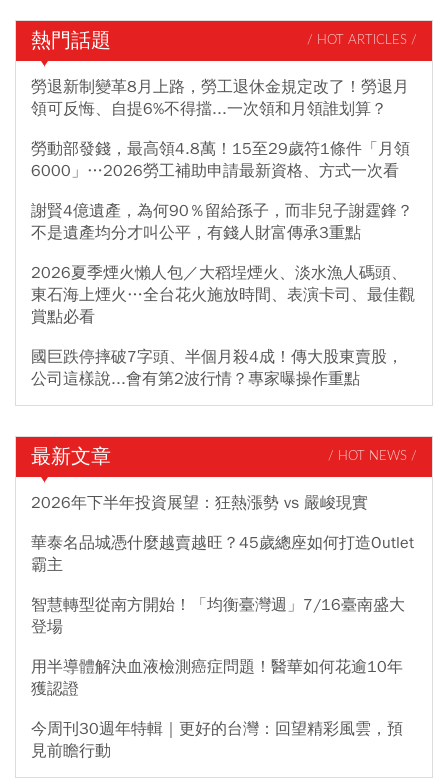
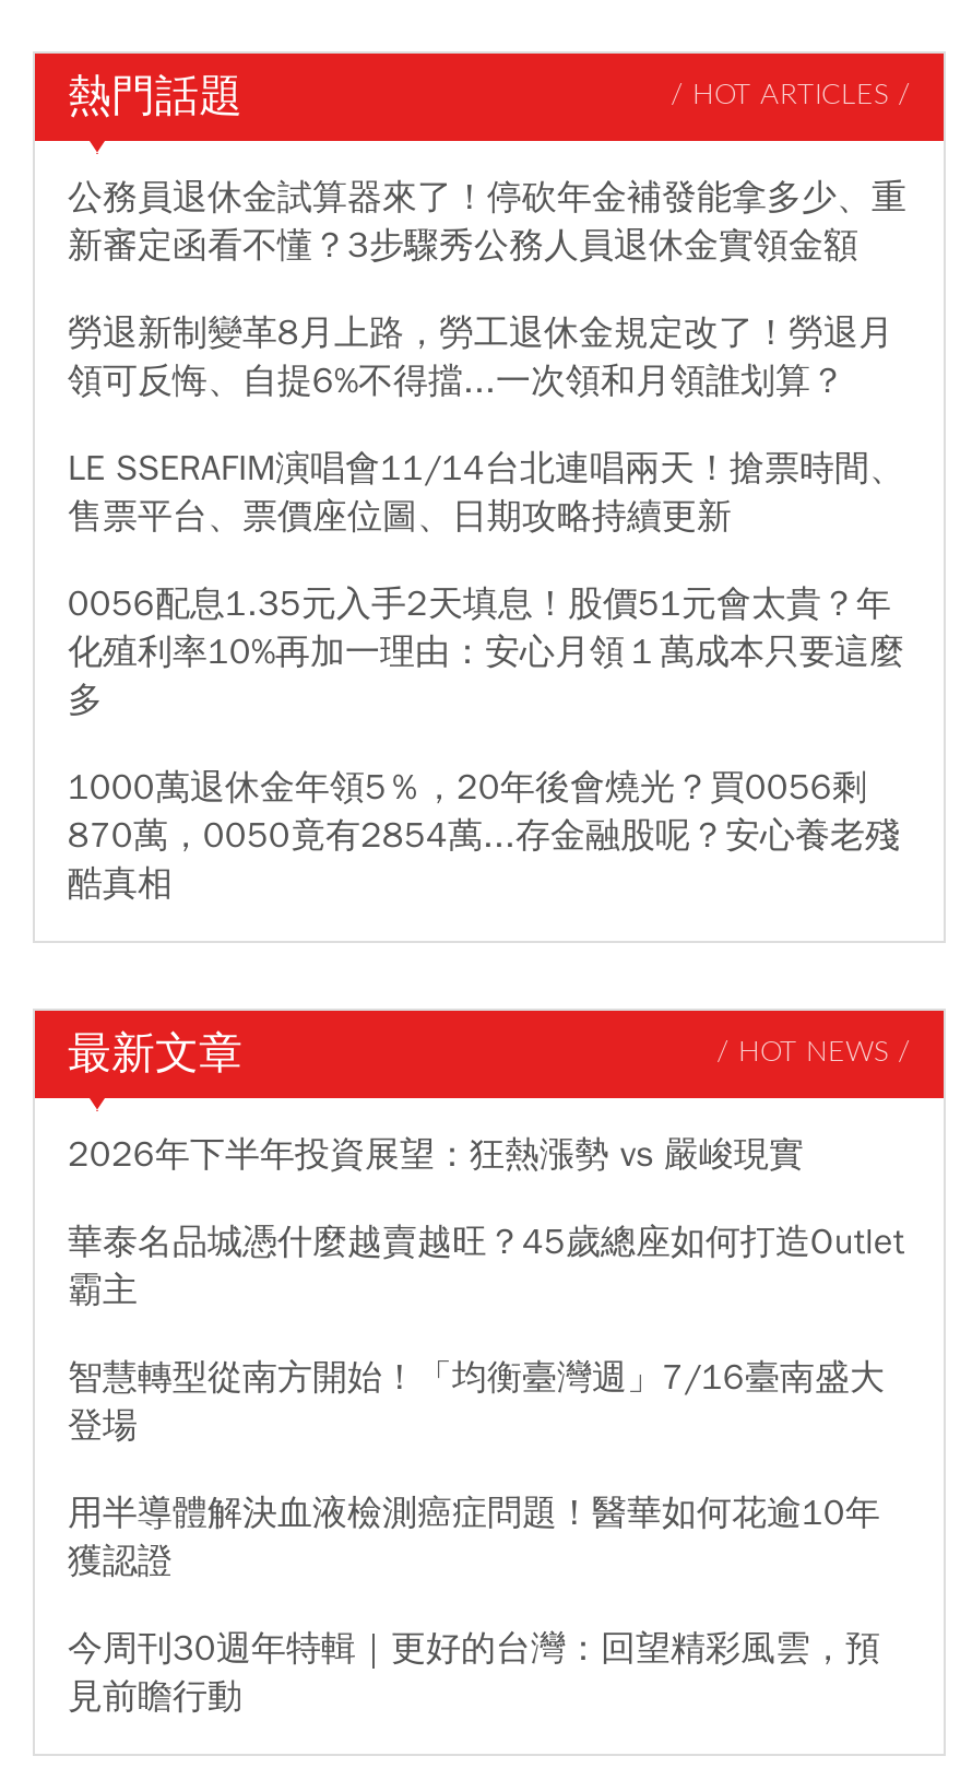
+ 公務員退休金試算器來了！停砍年金補發能拿多少、重
+ 新審定函看不懂？3步驟秀公務人員退休金實領金額

moved down: 勞退新制變革8月上路，勞工退休金規定改了！勞退月 | 領可反悔、自提6%不得擋...一次領和月領誰划算？

- 勞動部發錢，最高領4.8萬！15至29歲符1條件「月領
- 6000」…2026勞工補助申請最新資格、方式一次看
- 謝賢4億遺產，為何90％留給孫子，而非兒子謝霆鋒？
- 不是遺產均分才叫公平，有錢人財富傳承3重點
- 2026夏季煙火懶人包／大稻埕煙火、淡水漁人碼頭、
- 東石海上煙火…全台花火施放時間、表演卡司、最佳觀
- 賞點必看
- 國巨跌停摔破7字頭、半個月殺4成！傳大股東賣股，
- 公司這樣說...會有第2波行情？專家曝操作重點
+ LE SSERAFIM演唱會11/14台北連唱兩天！搶票時間、
+ 售票平台、票價座位圖、日期攻略持續更新
+ 0056配息1.35元入手2天填息！股價51元會太貴？年
+ 化殖利率10%再加一理由：安心月領１萬成本只要這麼
+ 多
+ 1000萬退休金年領5％，20年後會燒光？買0056剩
+ 870萬，0050竟有2854萬...存金融股呢？安心養老殘
+ 酷真相
